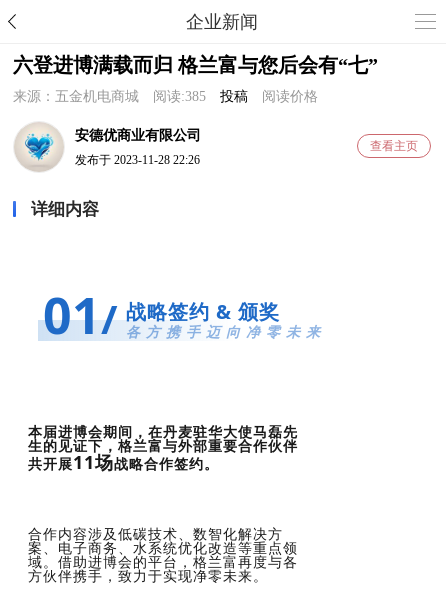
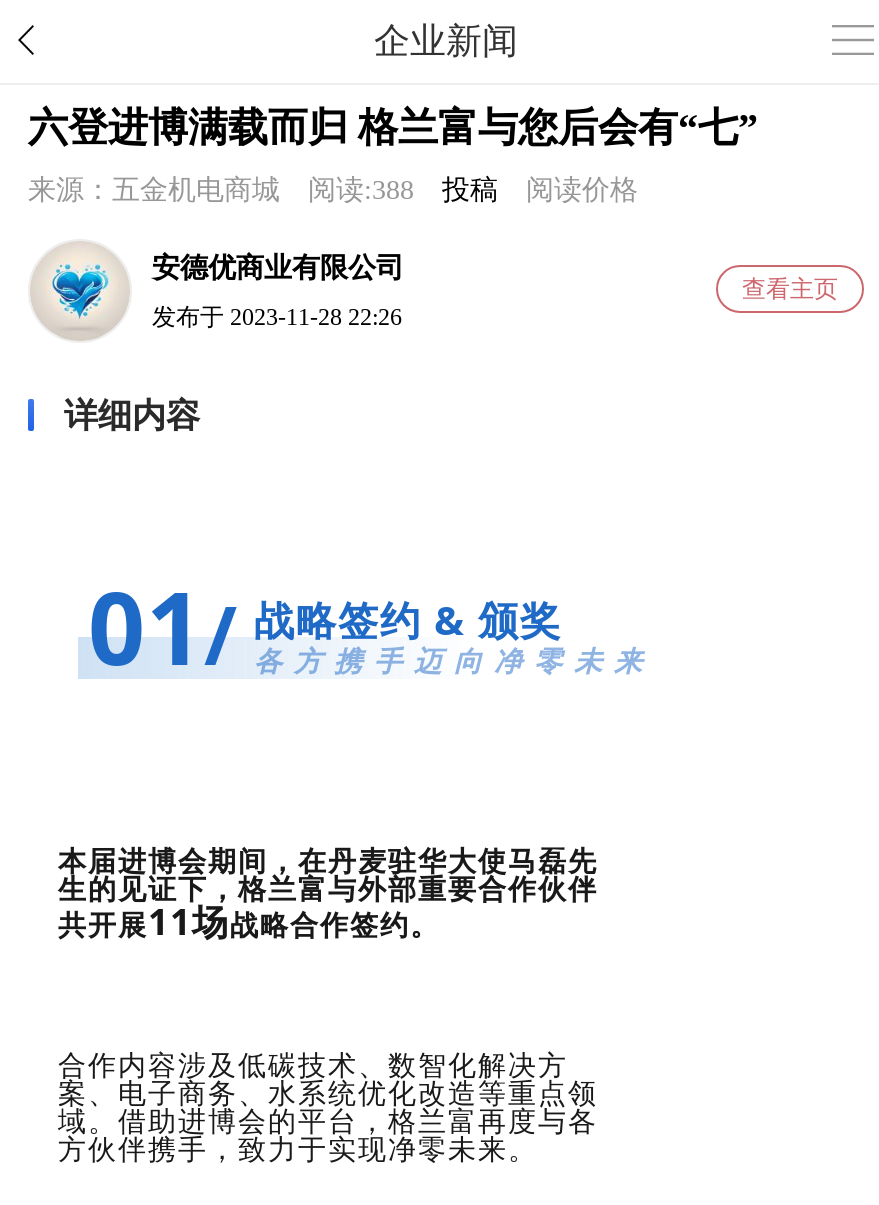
- 来源：五金机电商城 阅读:385投稿阅读价格
+ 来源：五金机电商城 阅读:388投稿阅读价格
